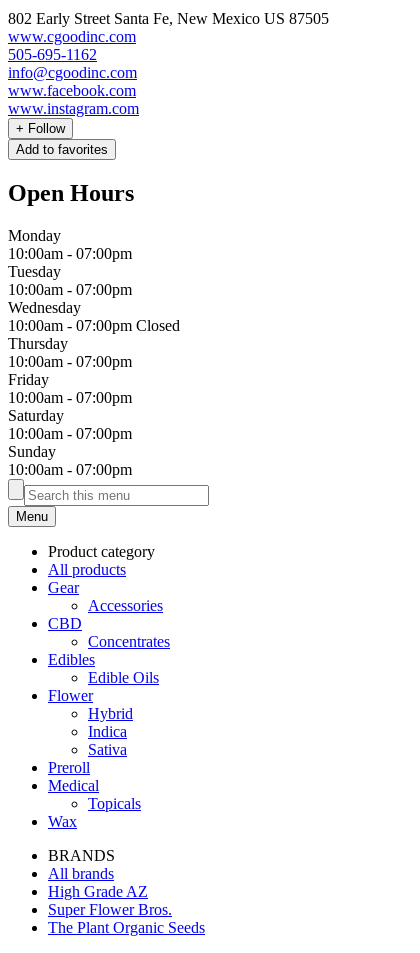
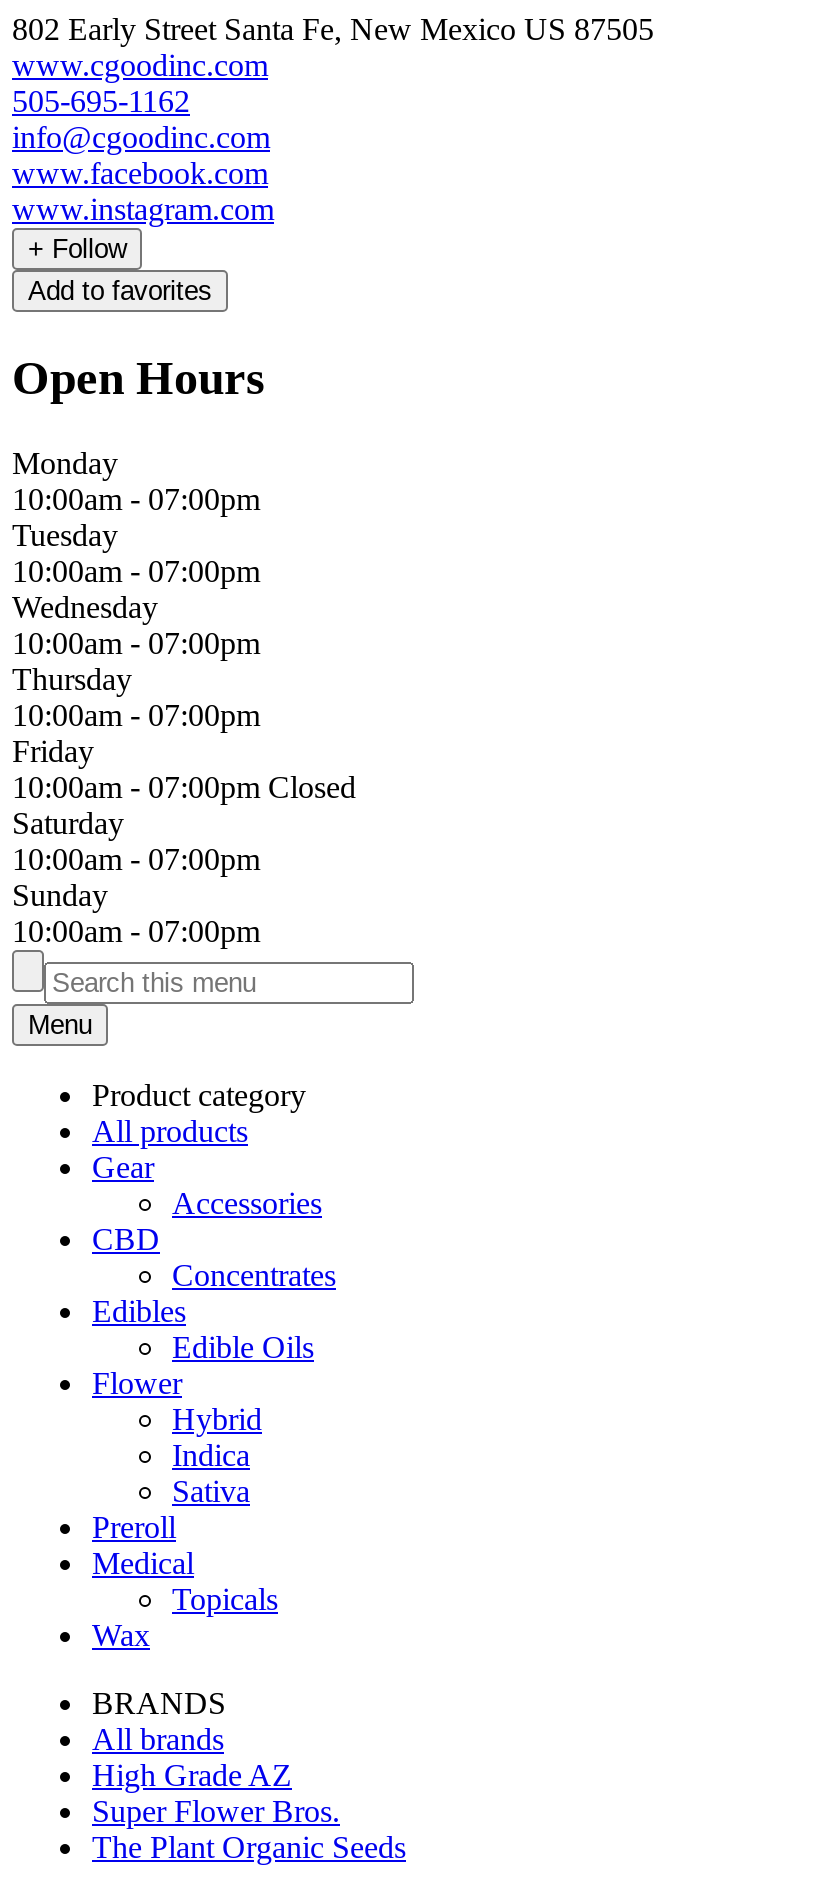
- 10:00am - 07:00pm Closed
+ 10:00am - 07:00pm

- 10:00am - 07:00pm
+ 10:00am - 07:00pm Closed
